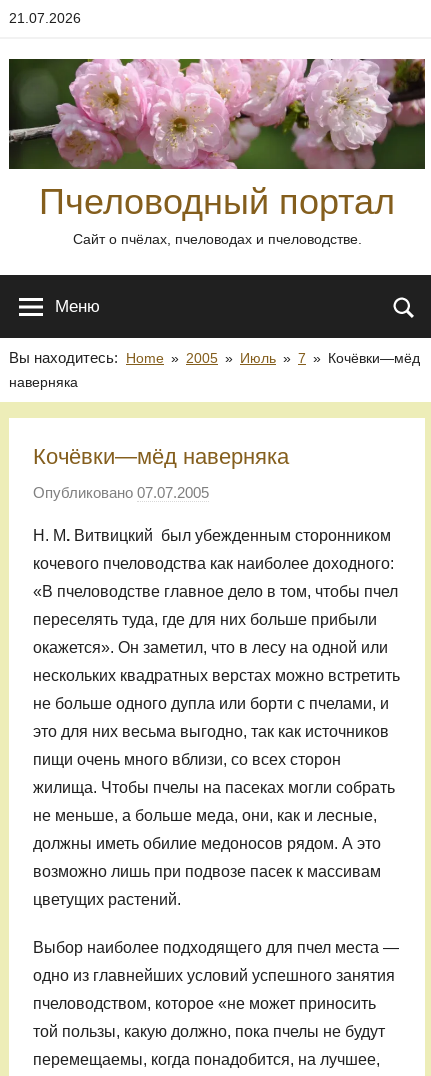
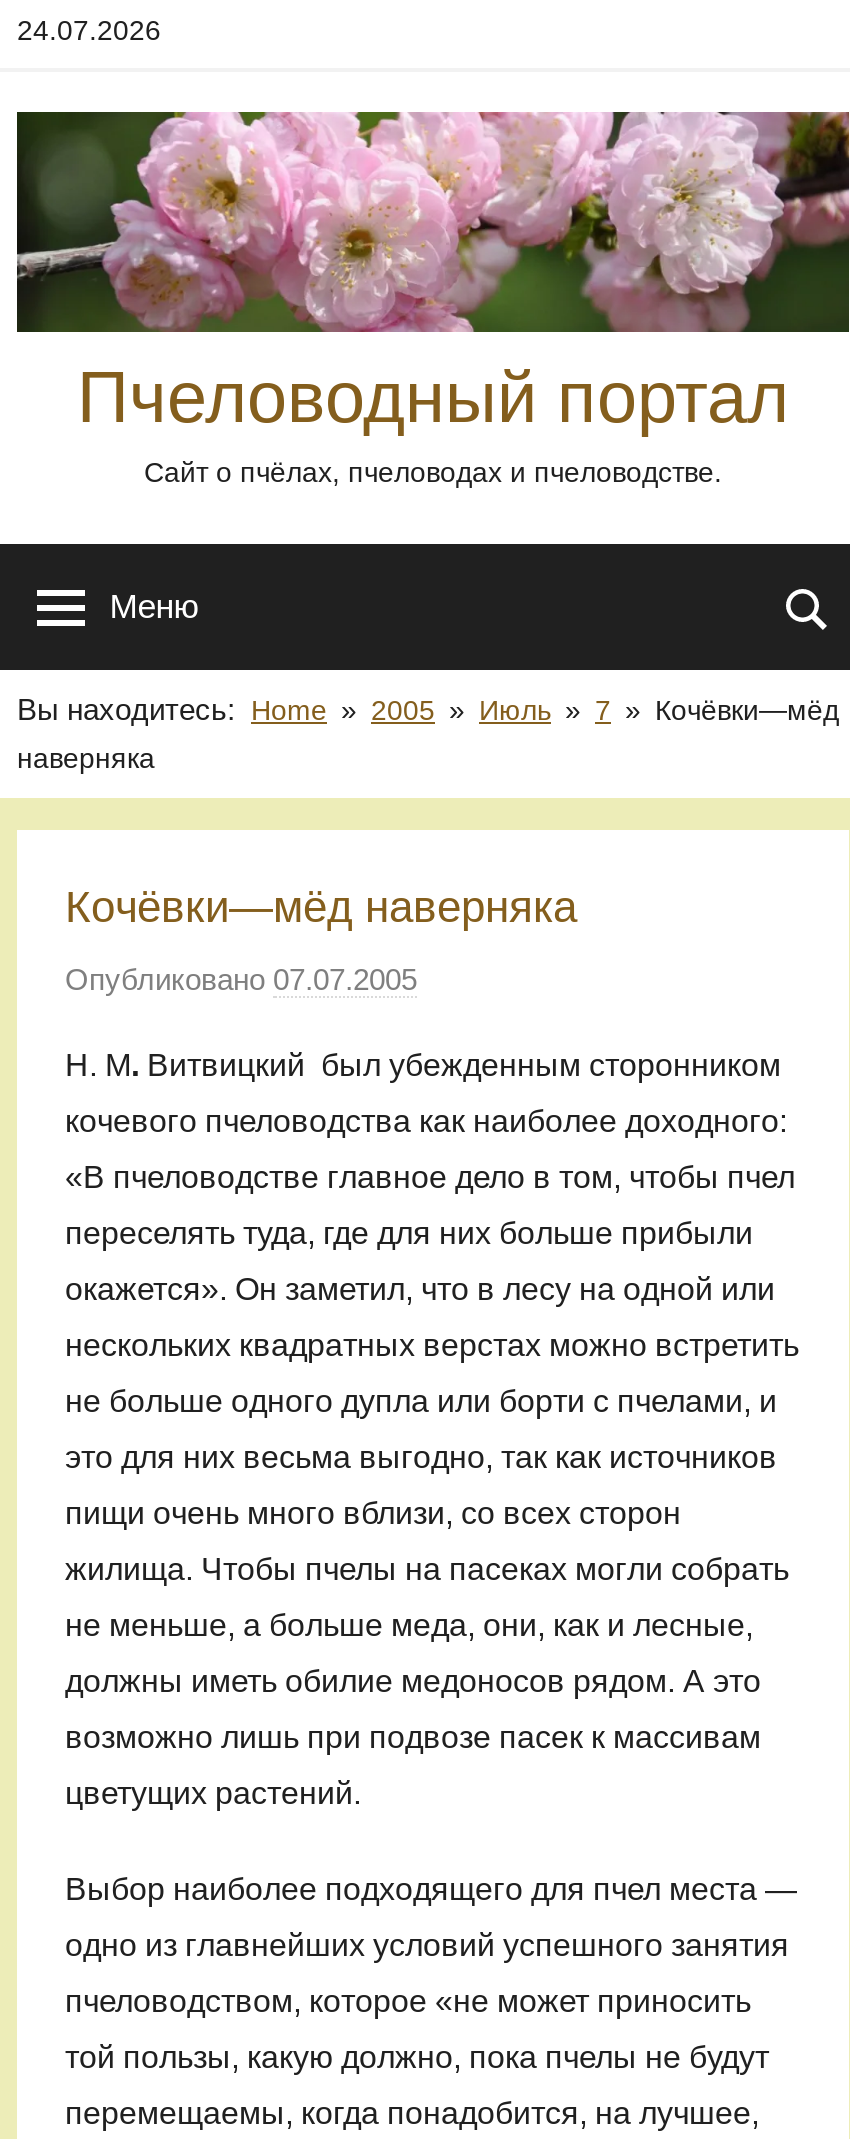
- 21.07.2026
+ 24.07.2026
